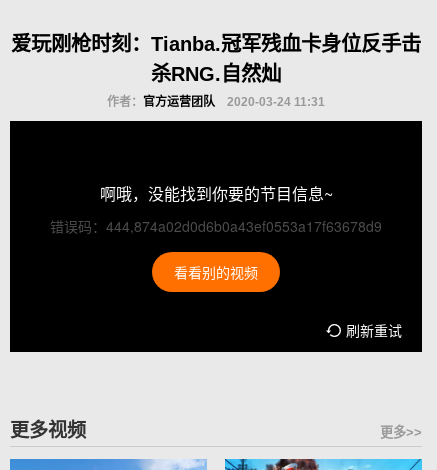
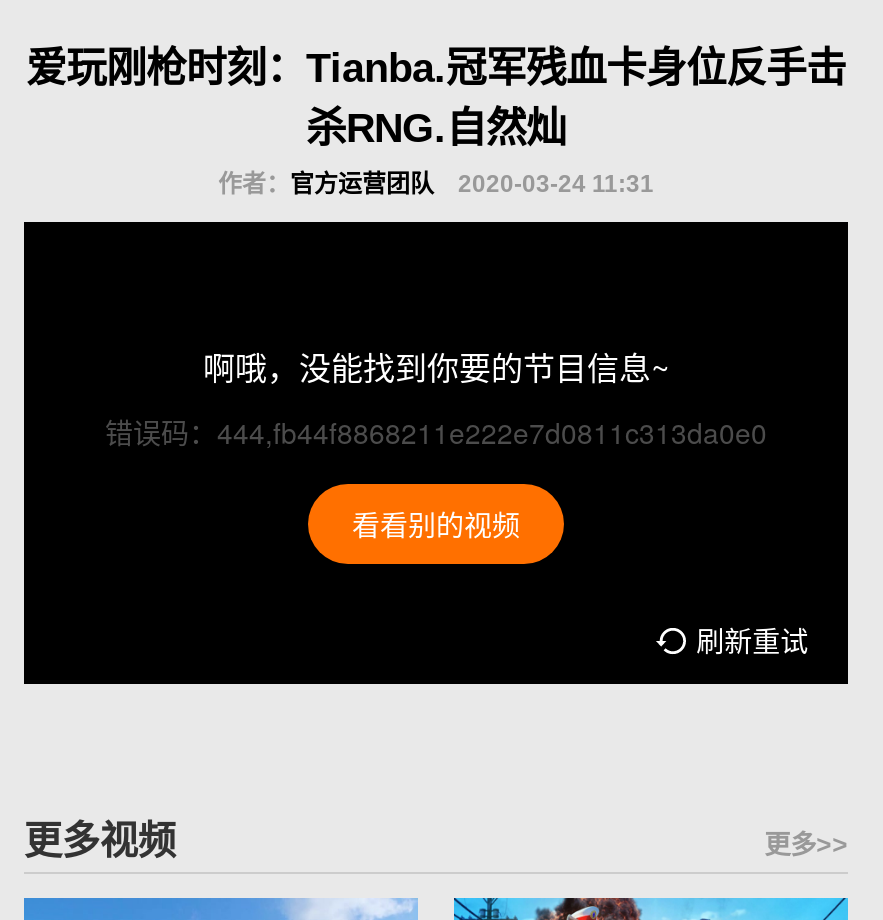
- 错误码：444,874a02d0d6b0a43ef0553a17f63678d9
+ 错误码：444,fb44f8868211e222e7d0811c313da0e0
